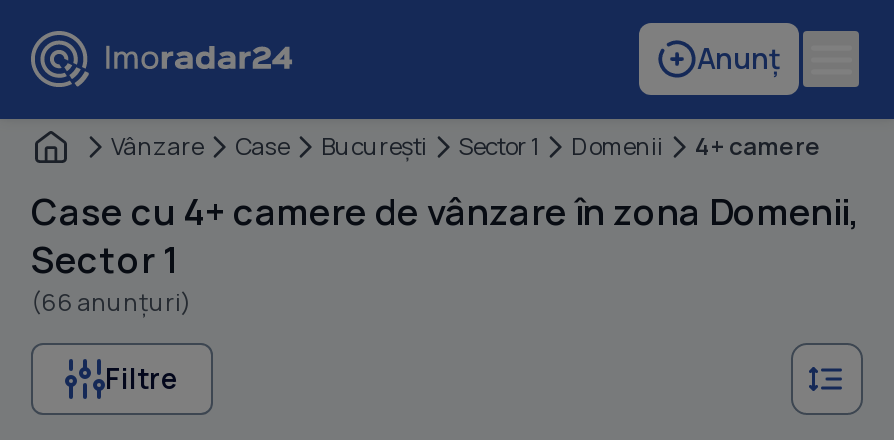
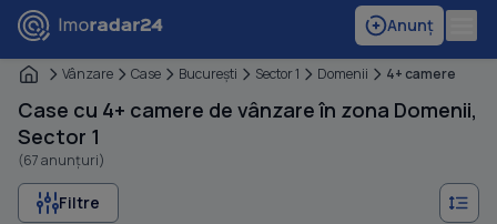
- (66 anunțuri)
+ (67 anunțuri)
